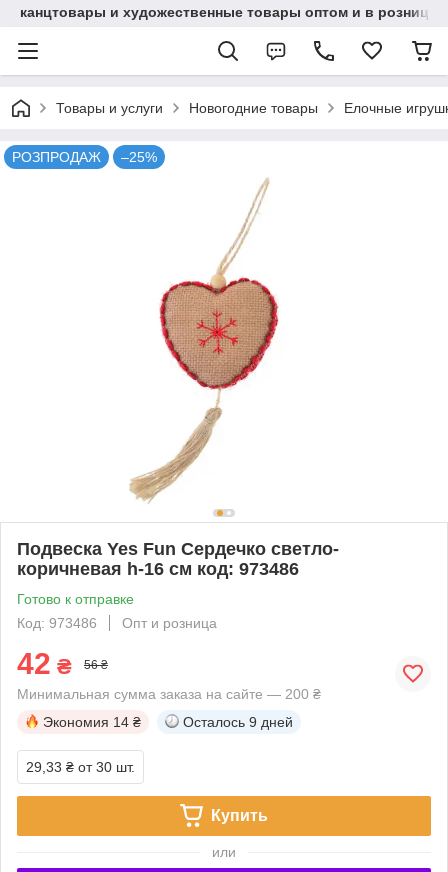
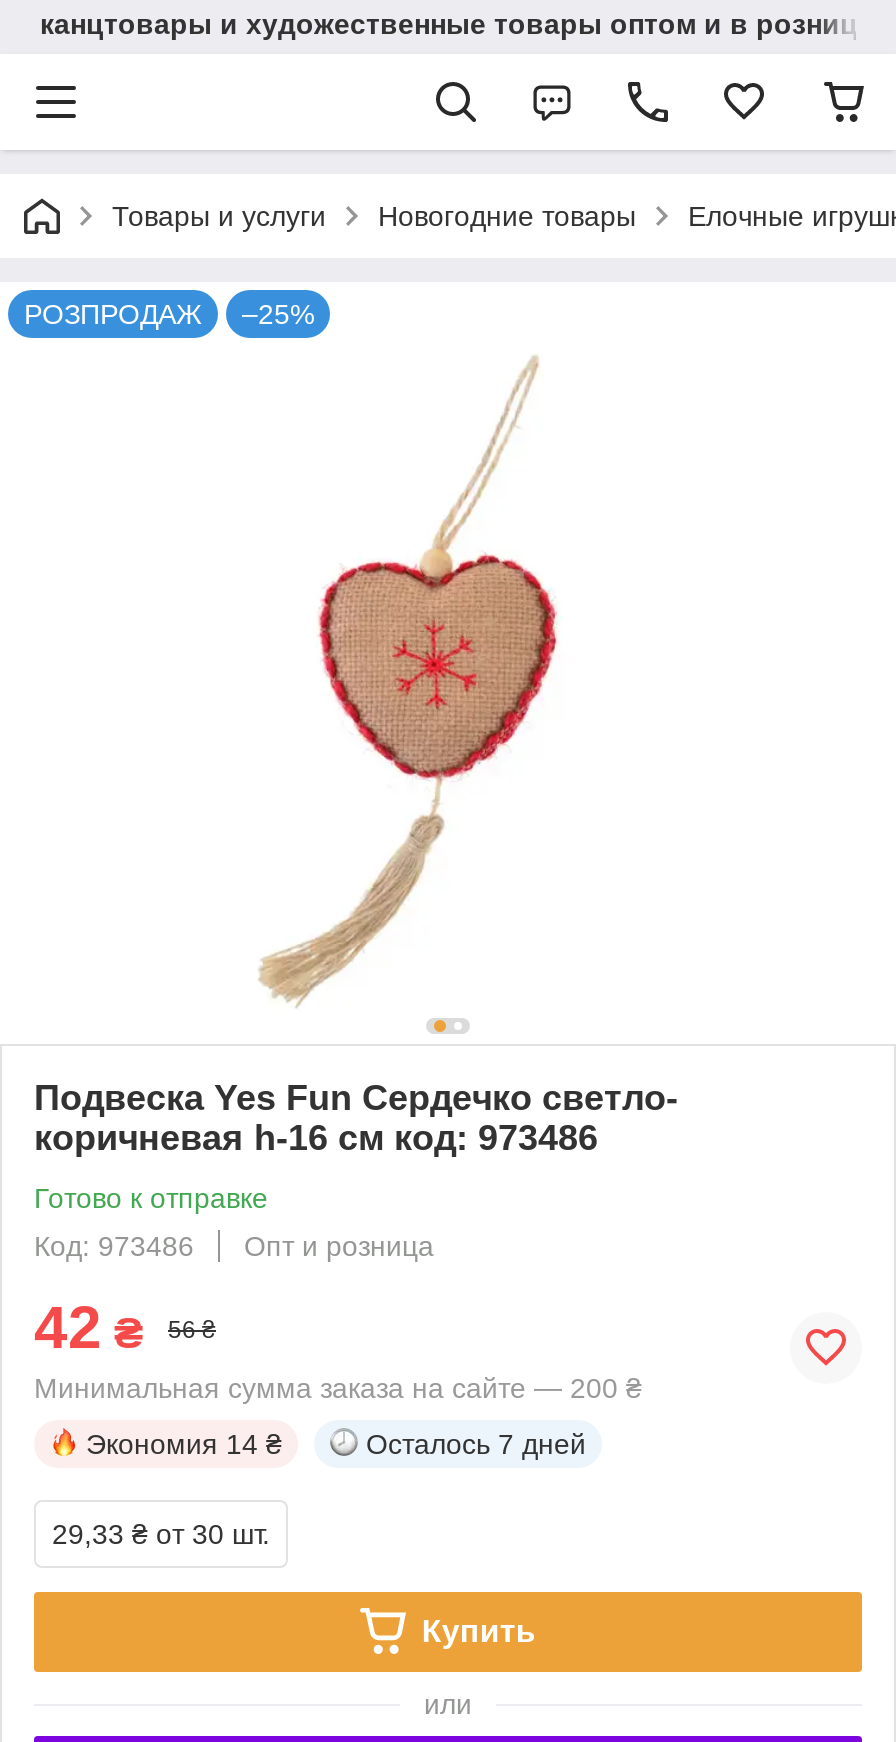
- Осталось 9 дней
+ Осталось 7 дней
